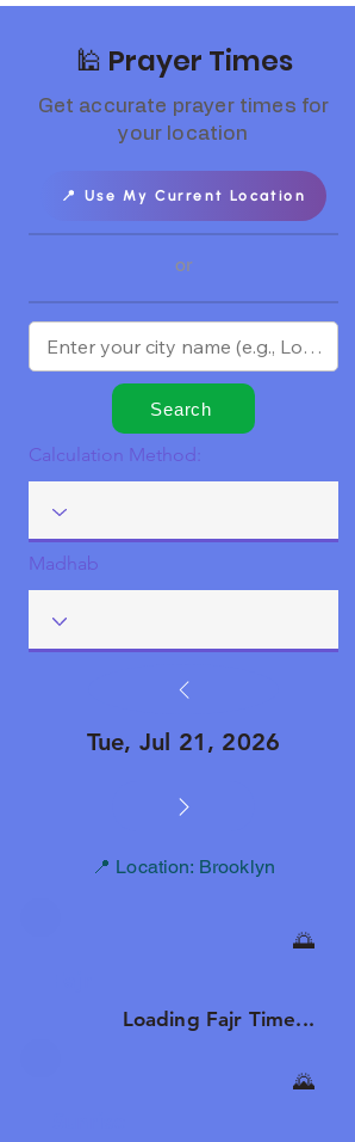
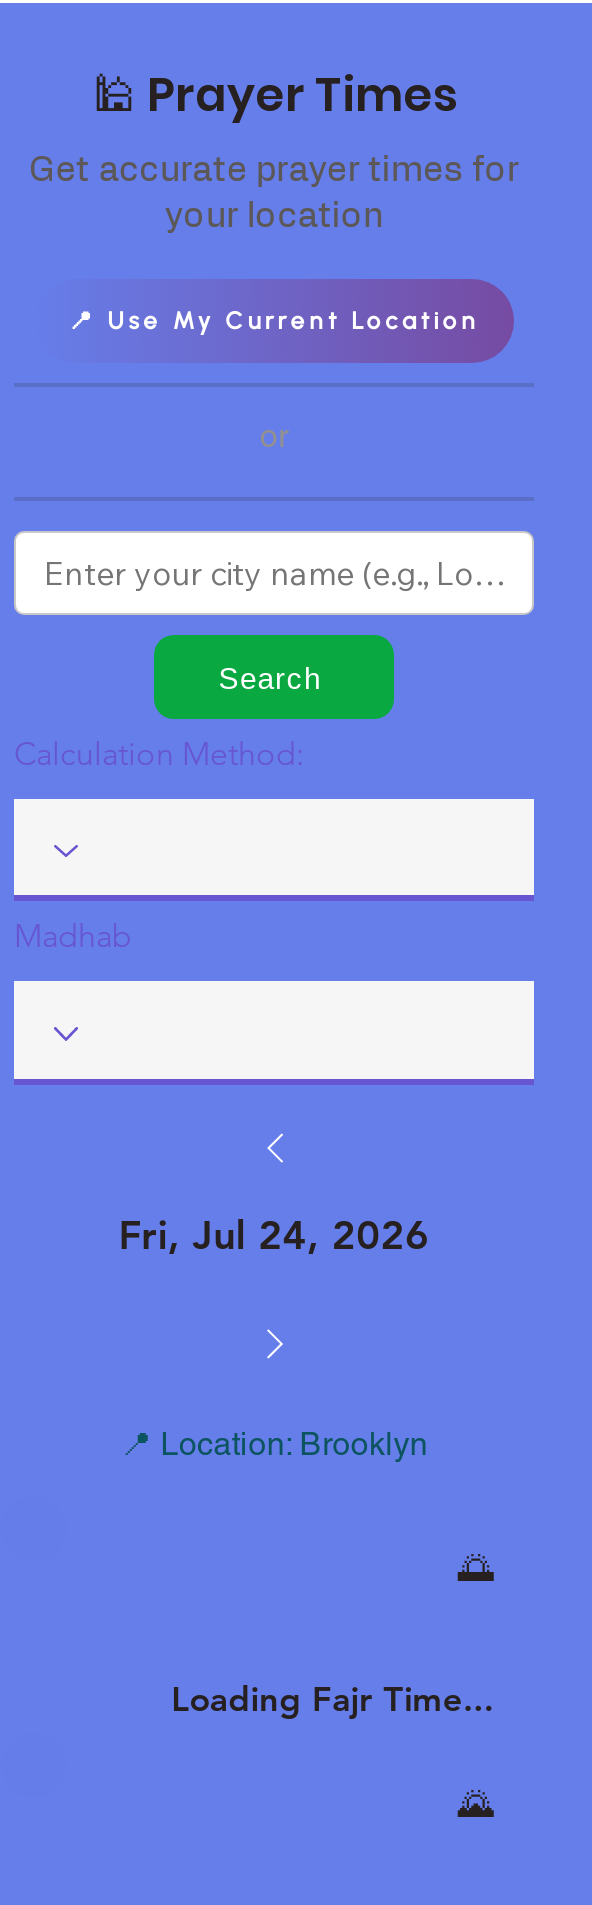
- Tue, Jul 21, 2026
+ Fri, Jul 24, 2026
